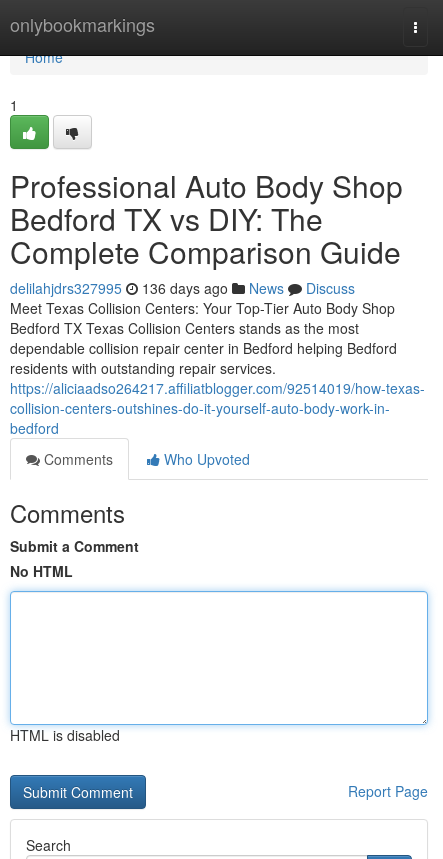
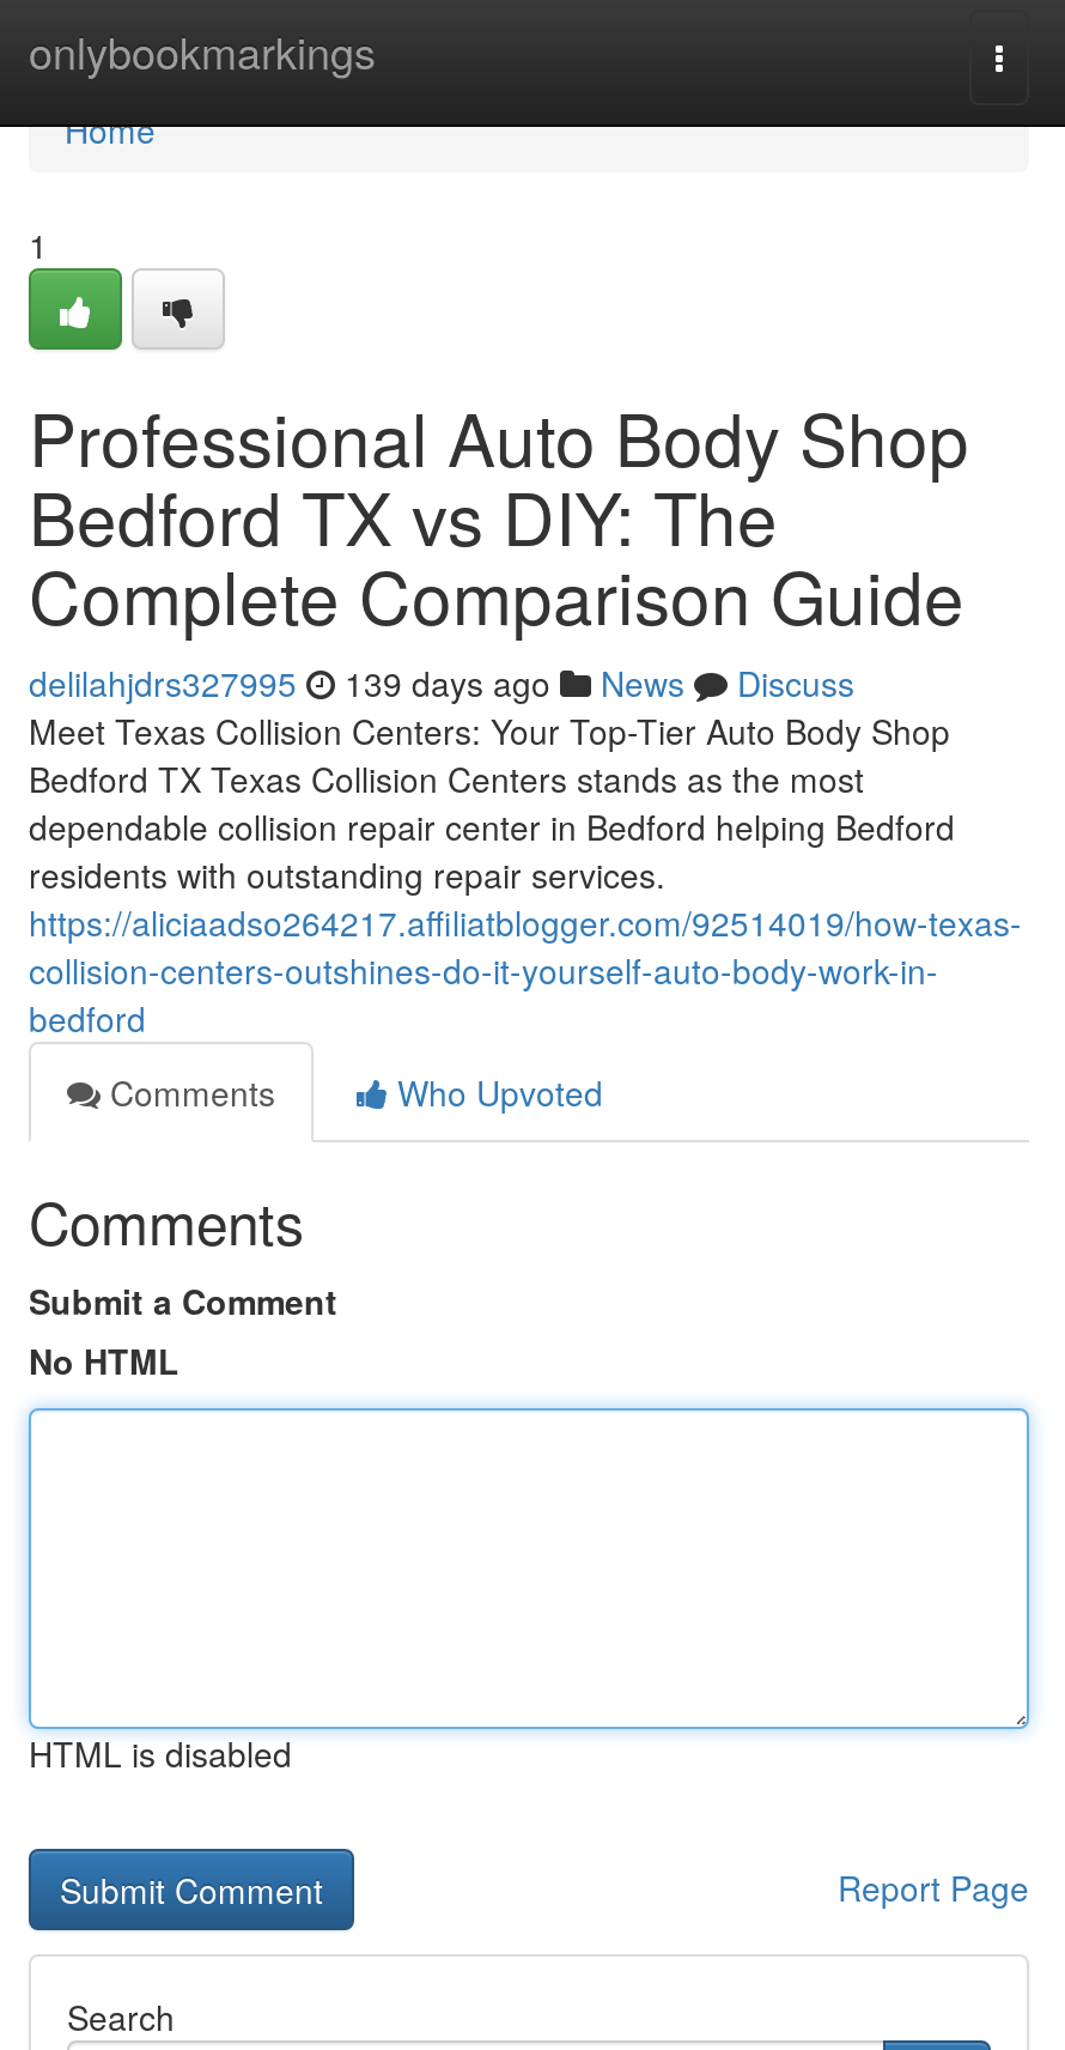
- delilahjdrs327995 136 days ago News Discuss
+ delilahjdrs327995 139 days ago News Discuss
